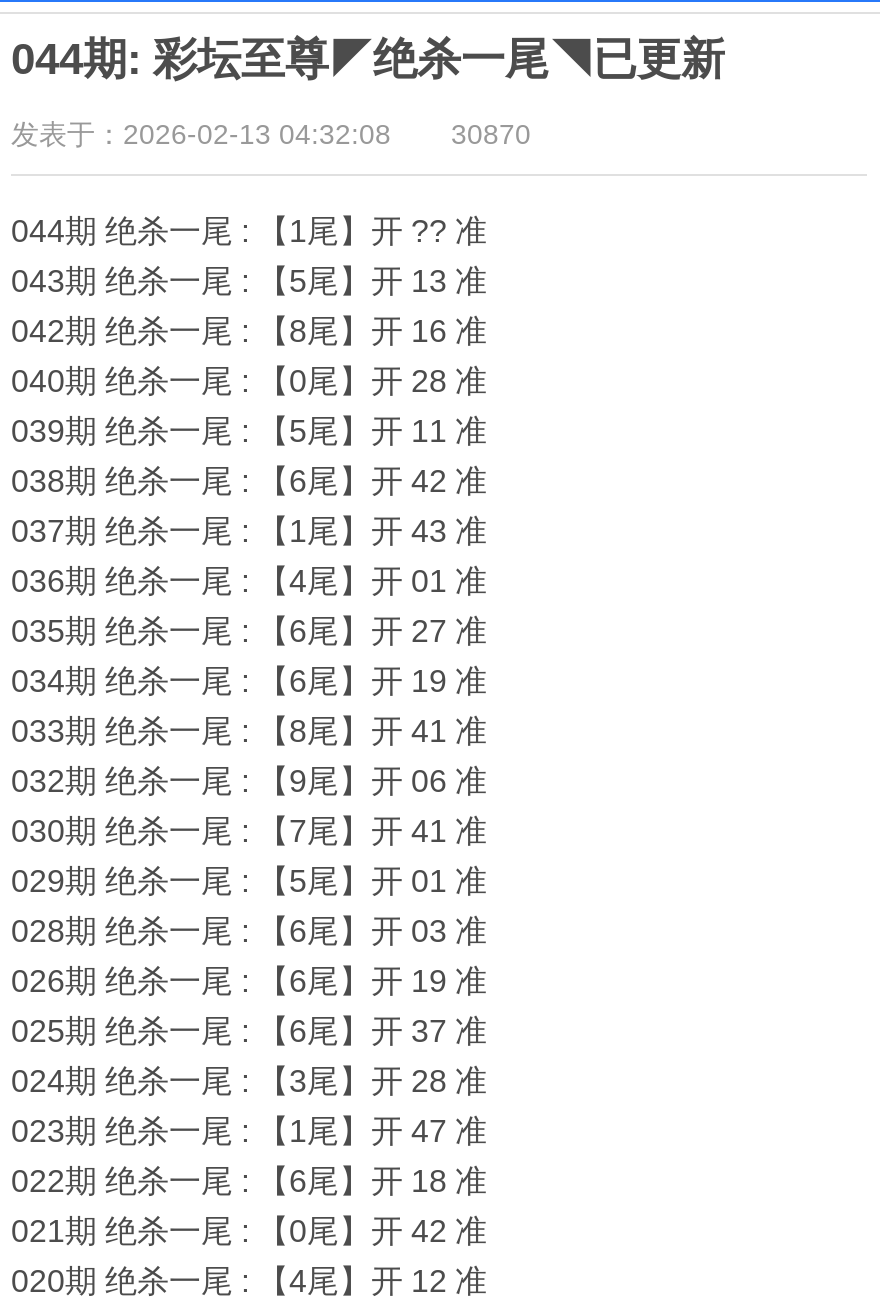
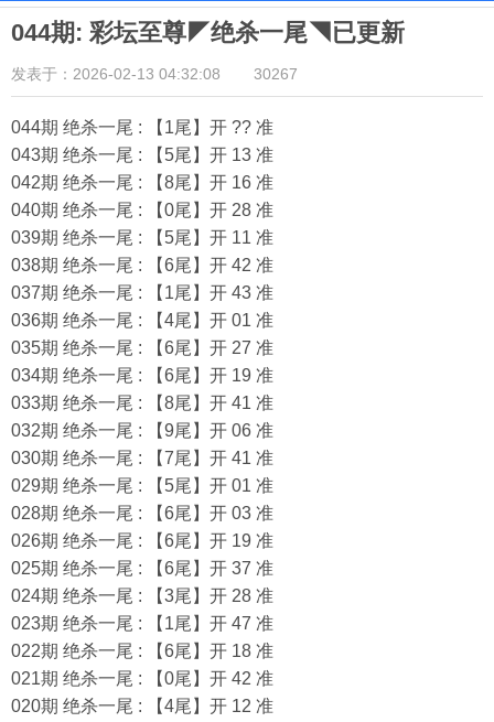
- 发表于：2026-02-13 04:32:08 30870
+ 发表于：2026-02-13 04:32:08 30267
